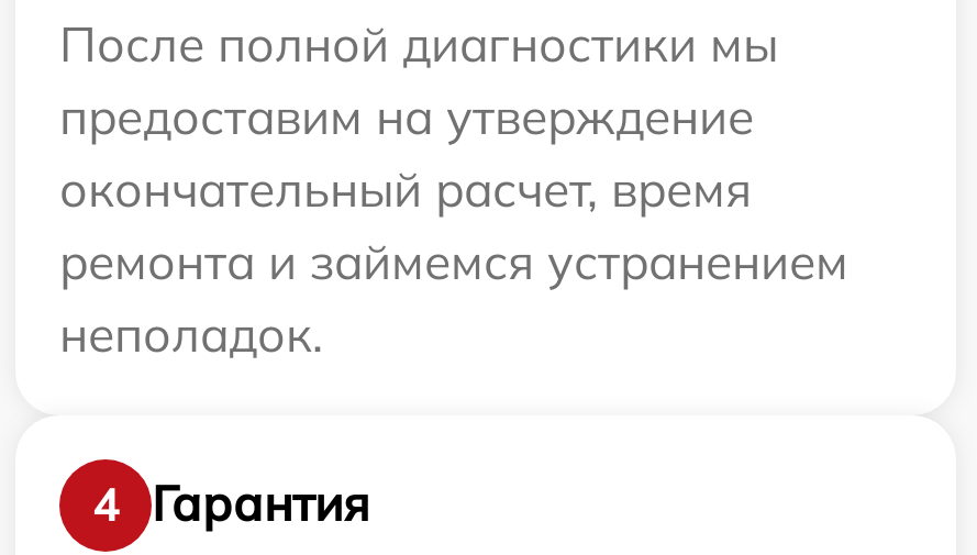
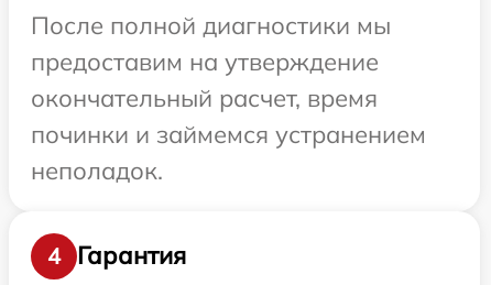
- ремонта и займемся устранением
+ починки и займемся устранением
